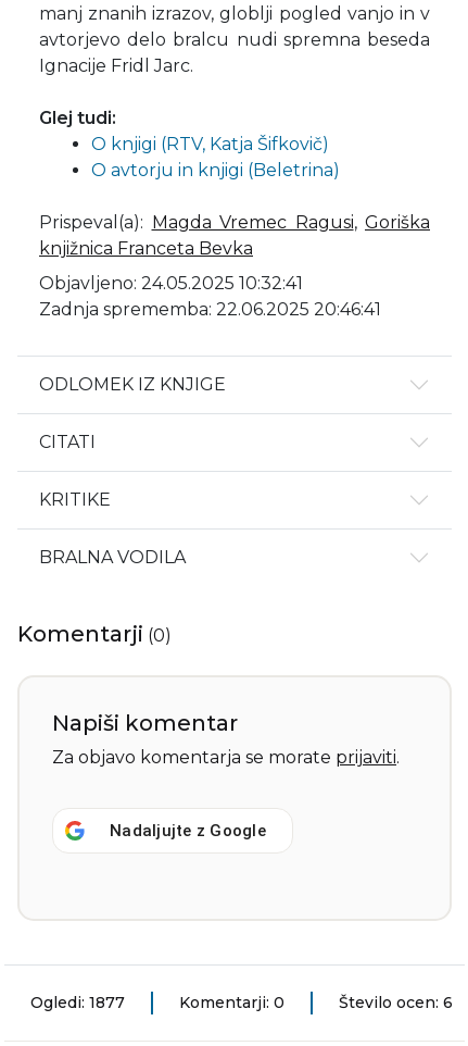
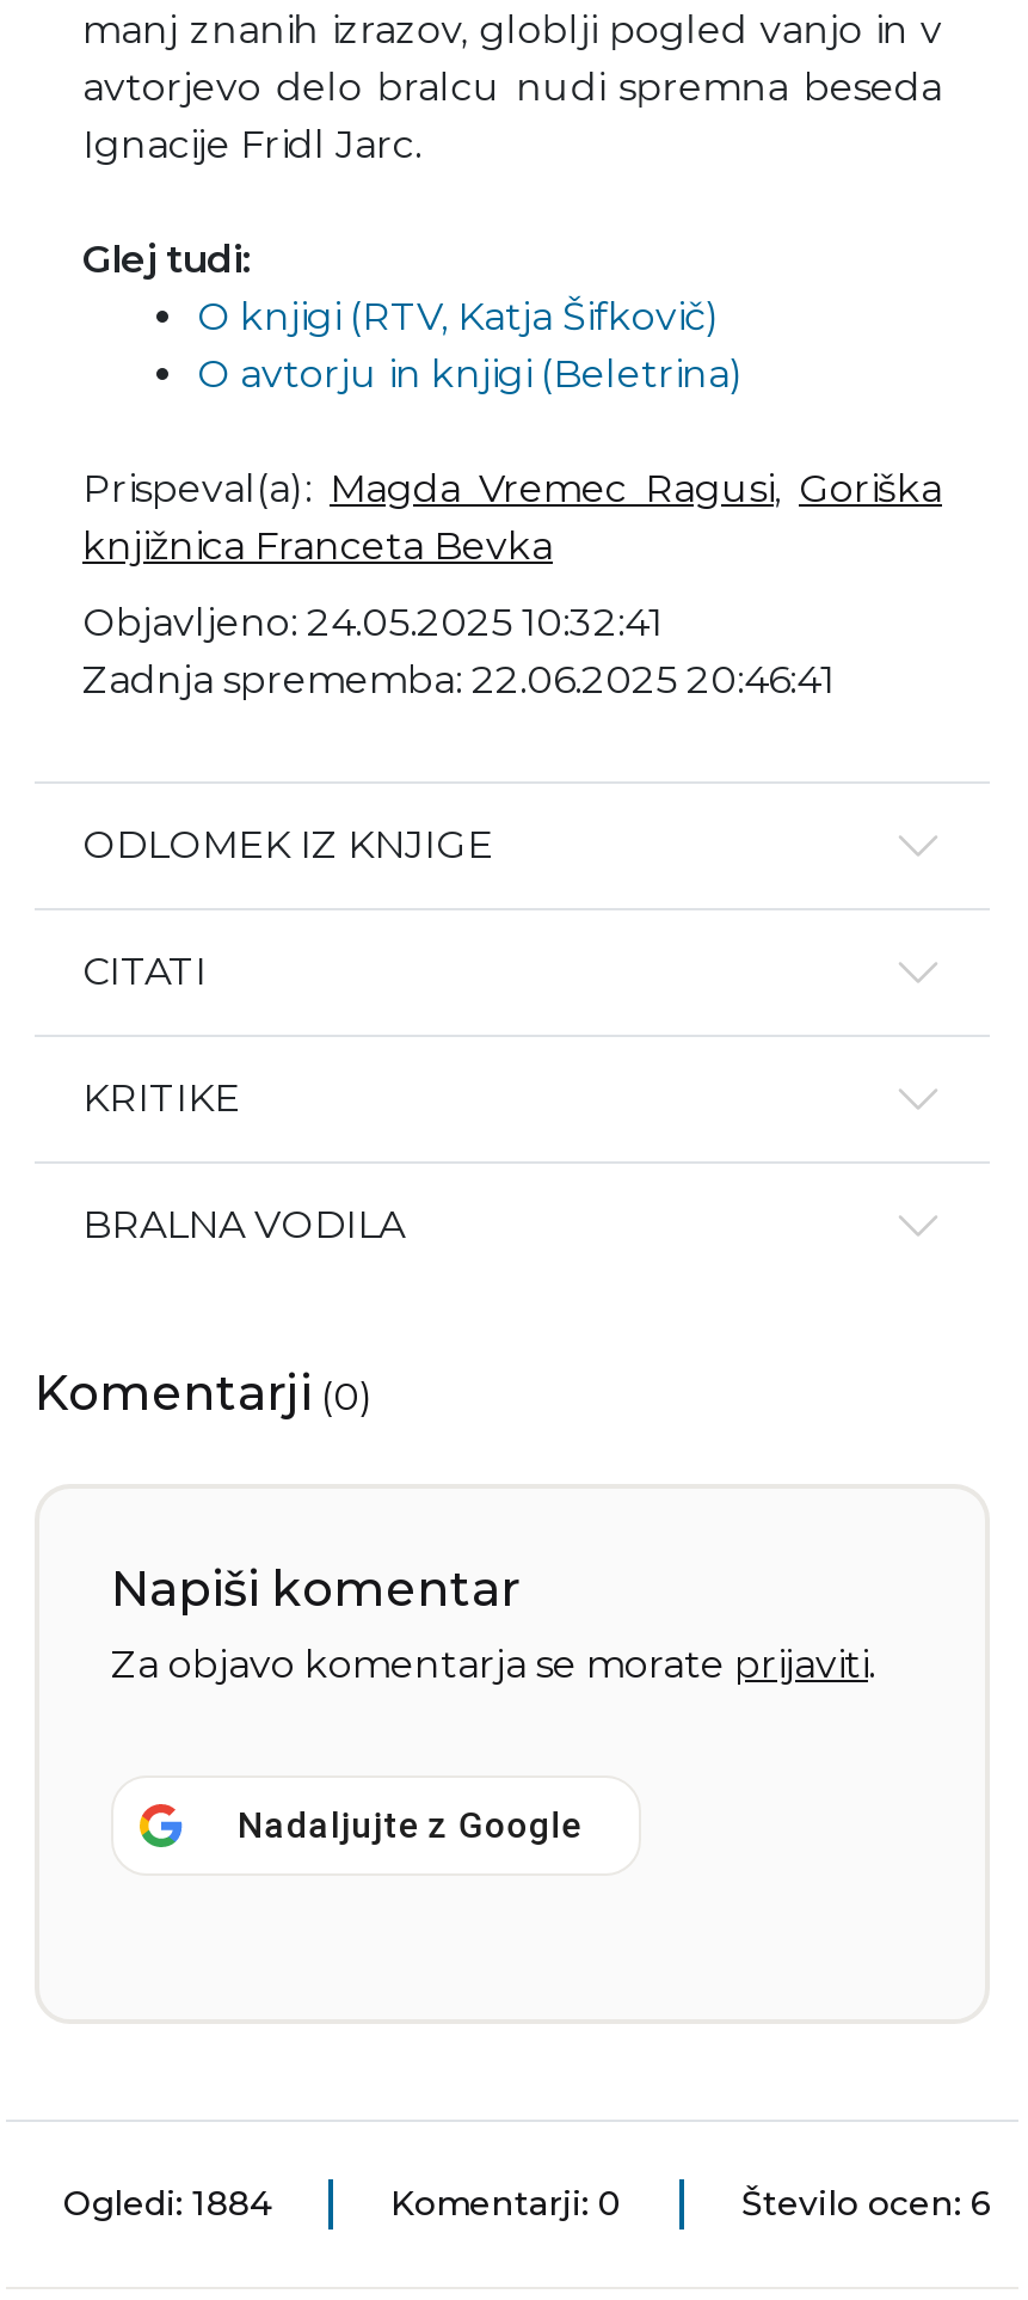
- Ogledi: 1877
+ Ogledi: 1884
